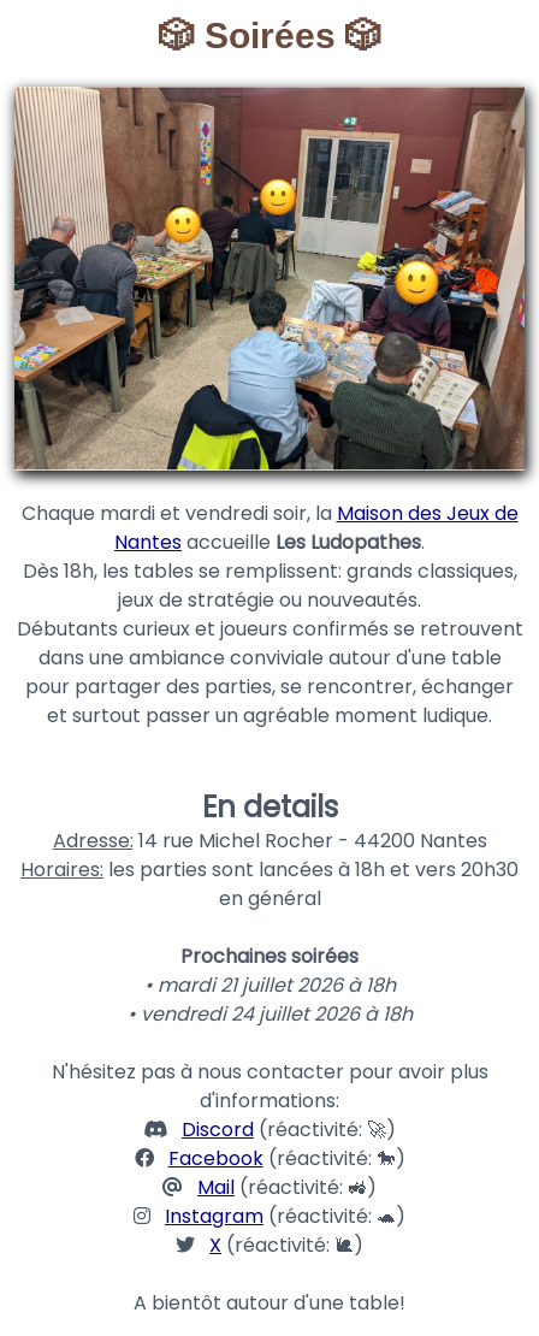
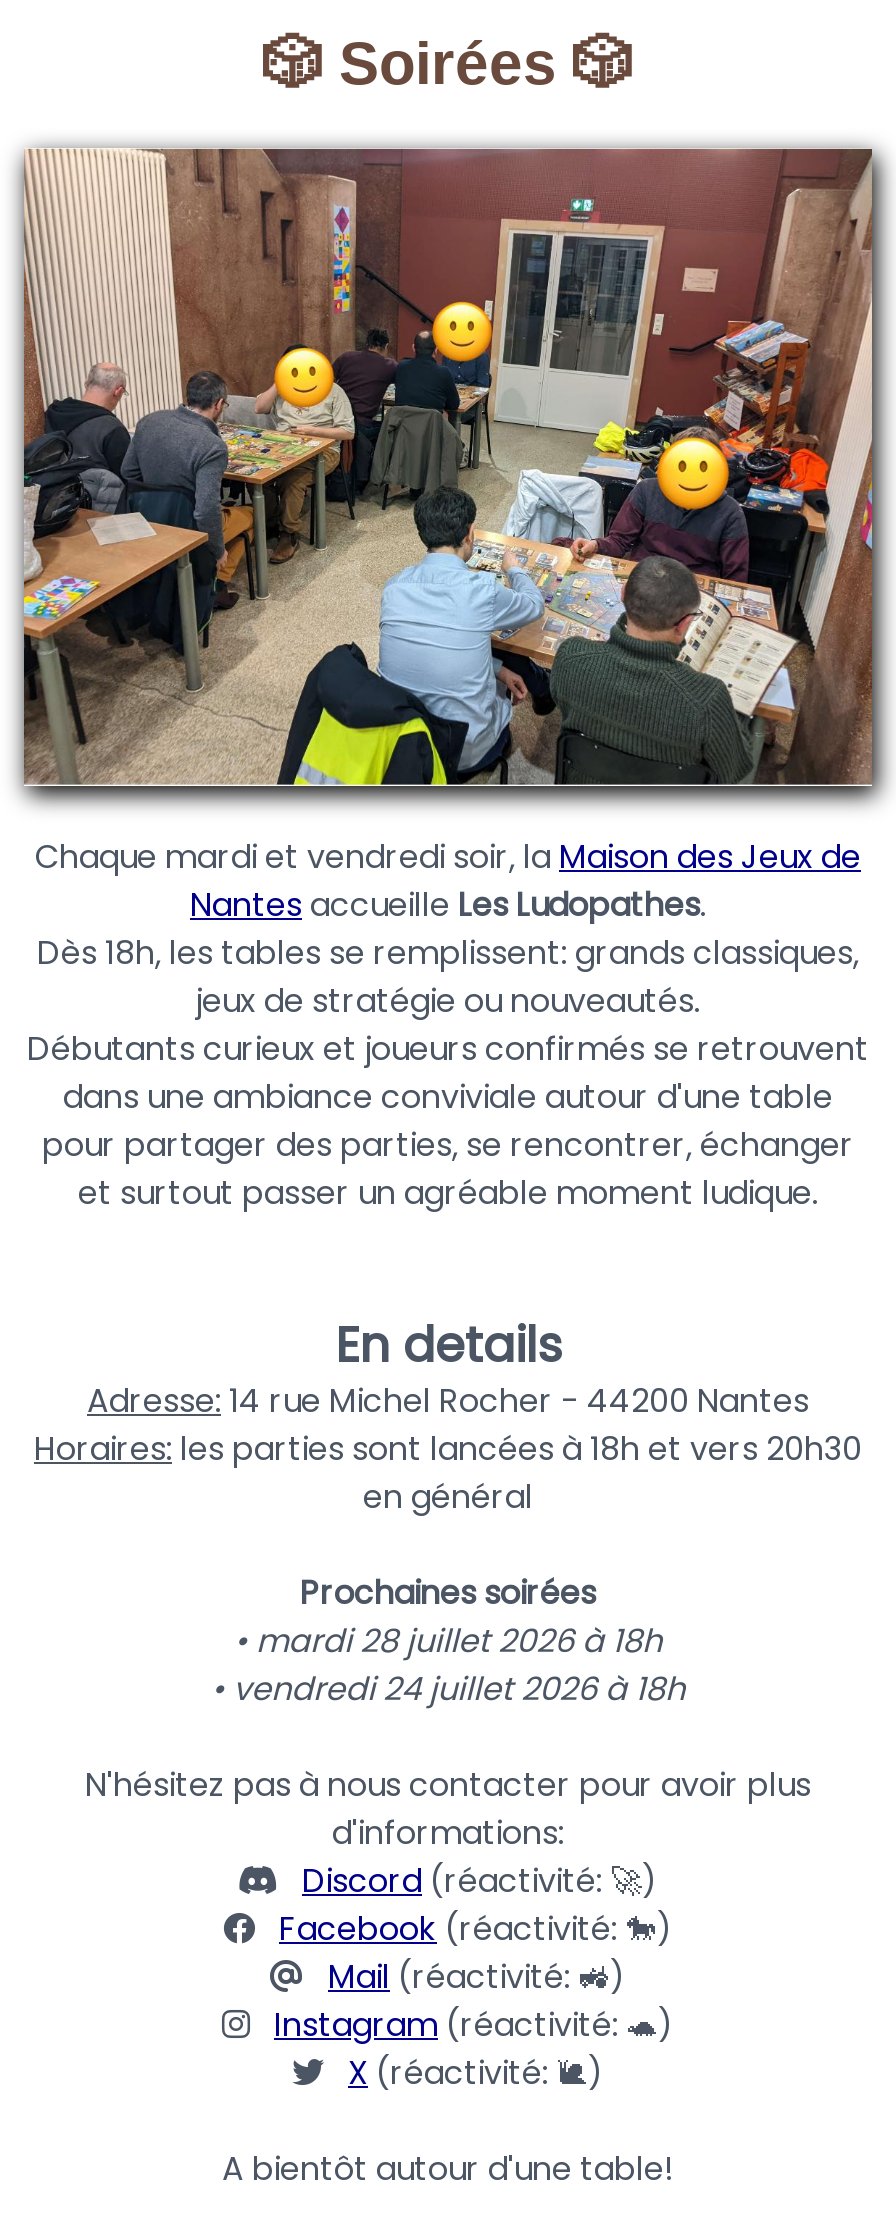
- • mardi 21 juillet 2026 à 18h
+ • mardi 28 juillet 2026 à 18h
